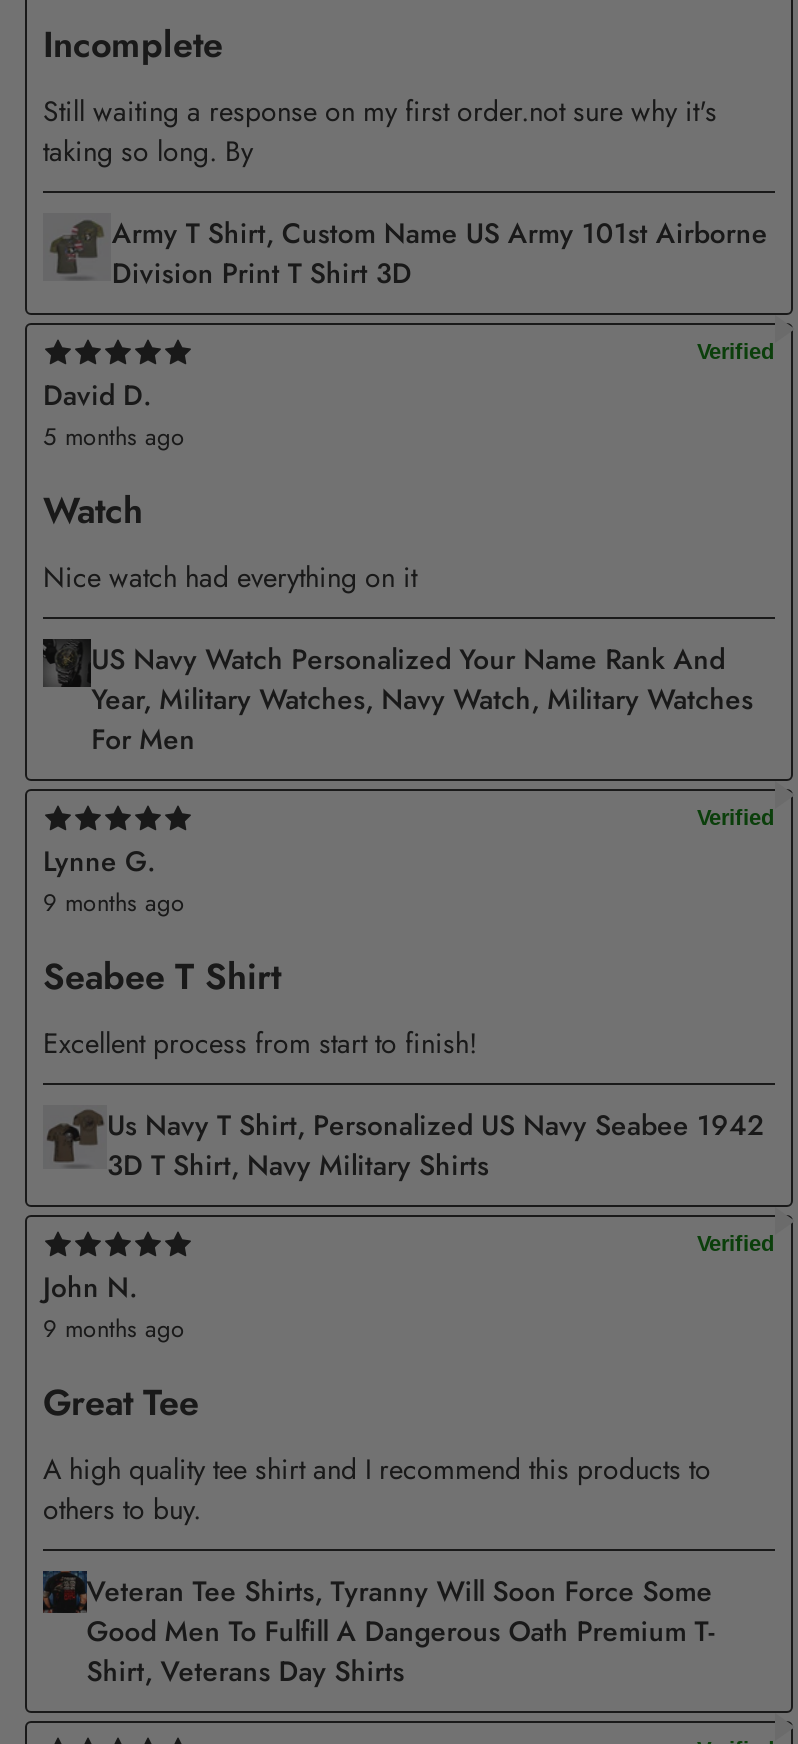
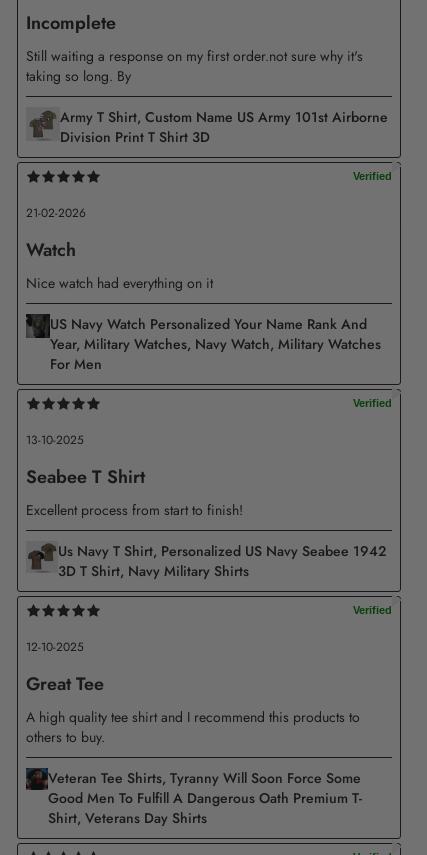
- David D.
- 5 months ago
+ 21-02-2026

- Lynne G.
- 9 months ago
+ 13-10-2025

- John N.
- 9 months ago
+ 12-10-2025
